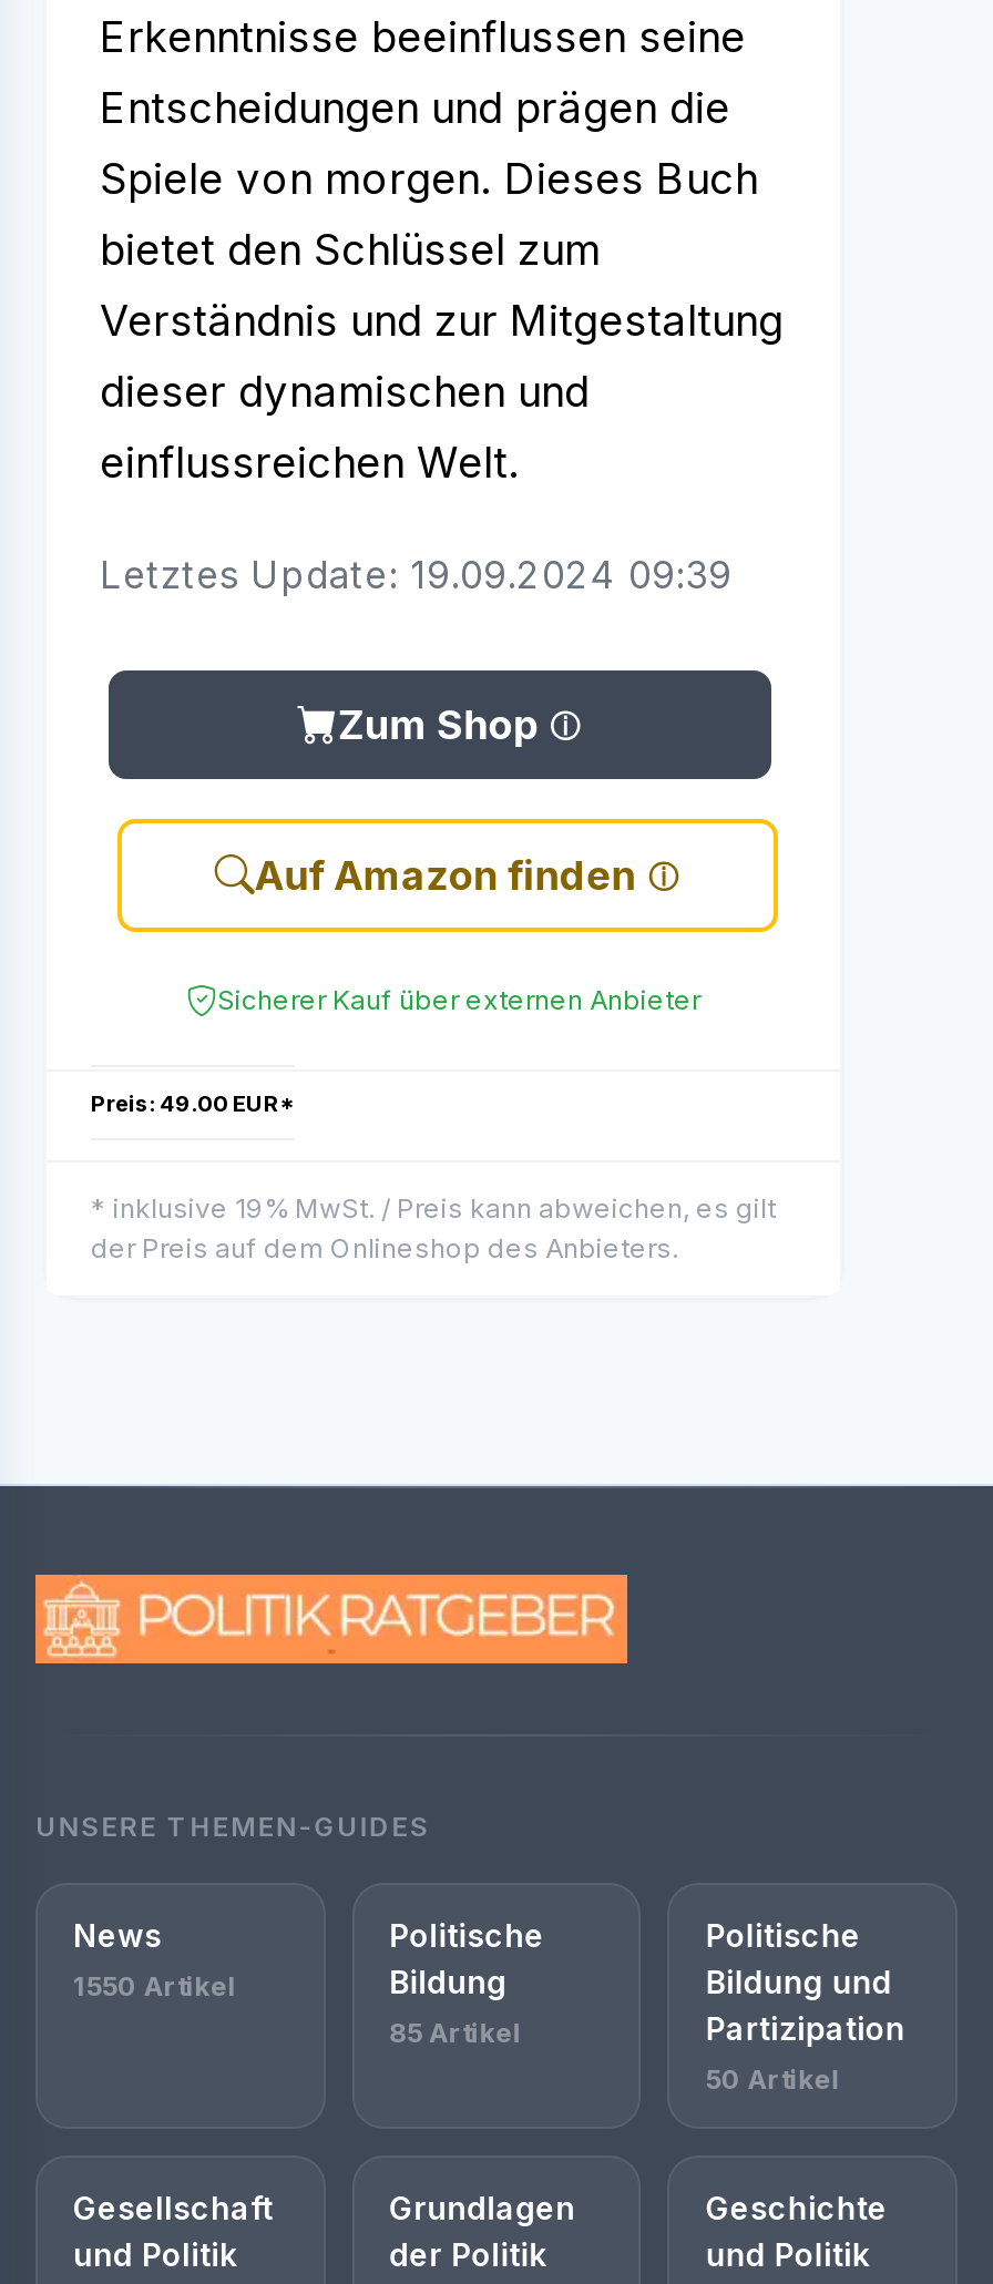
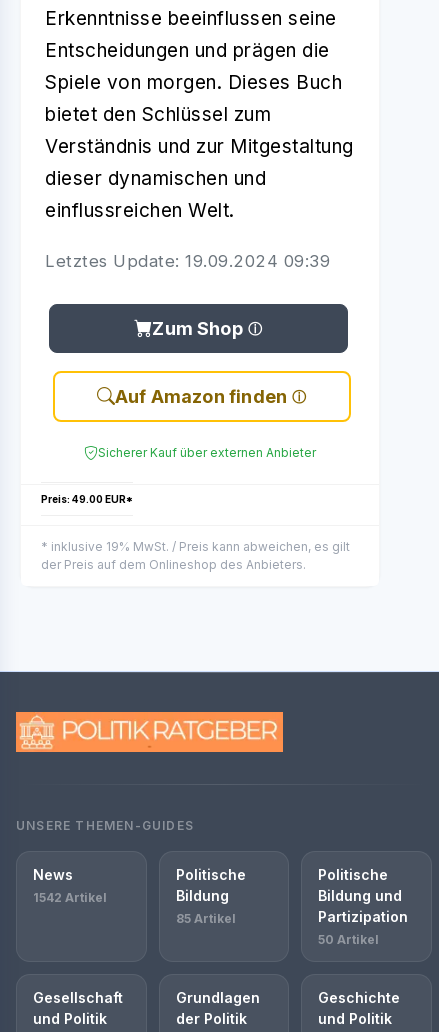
- 1550 Artikel
+ 1542 Artikel
